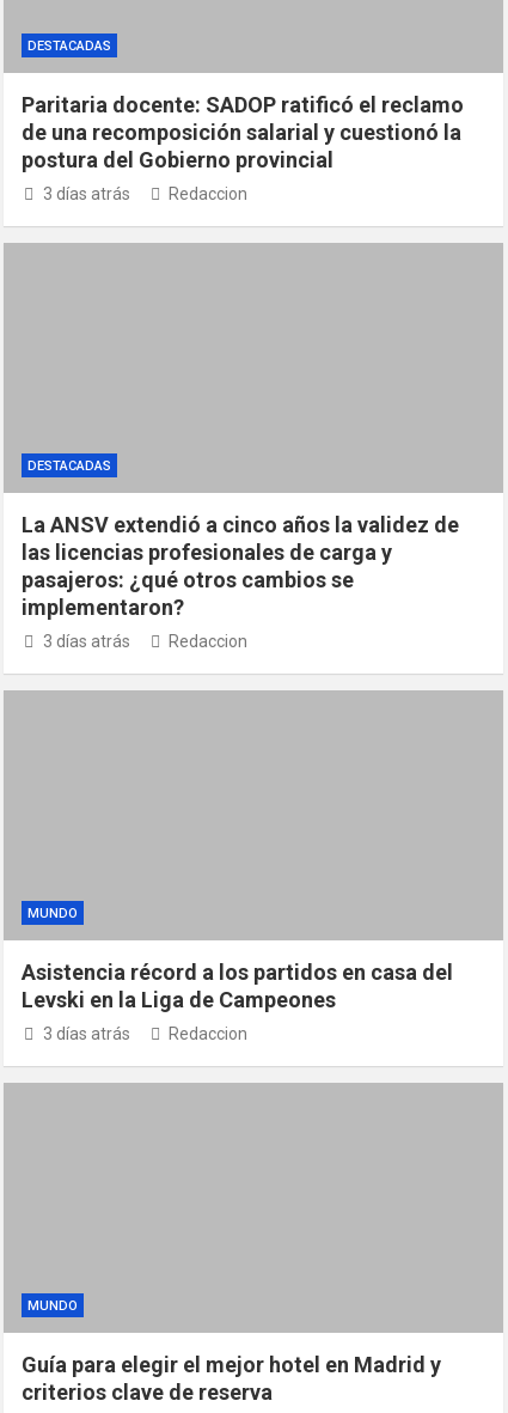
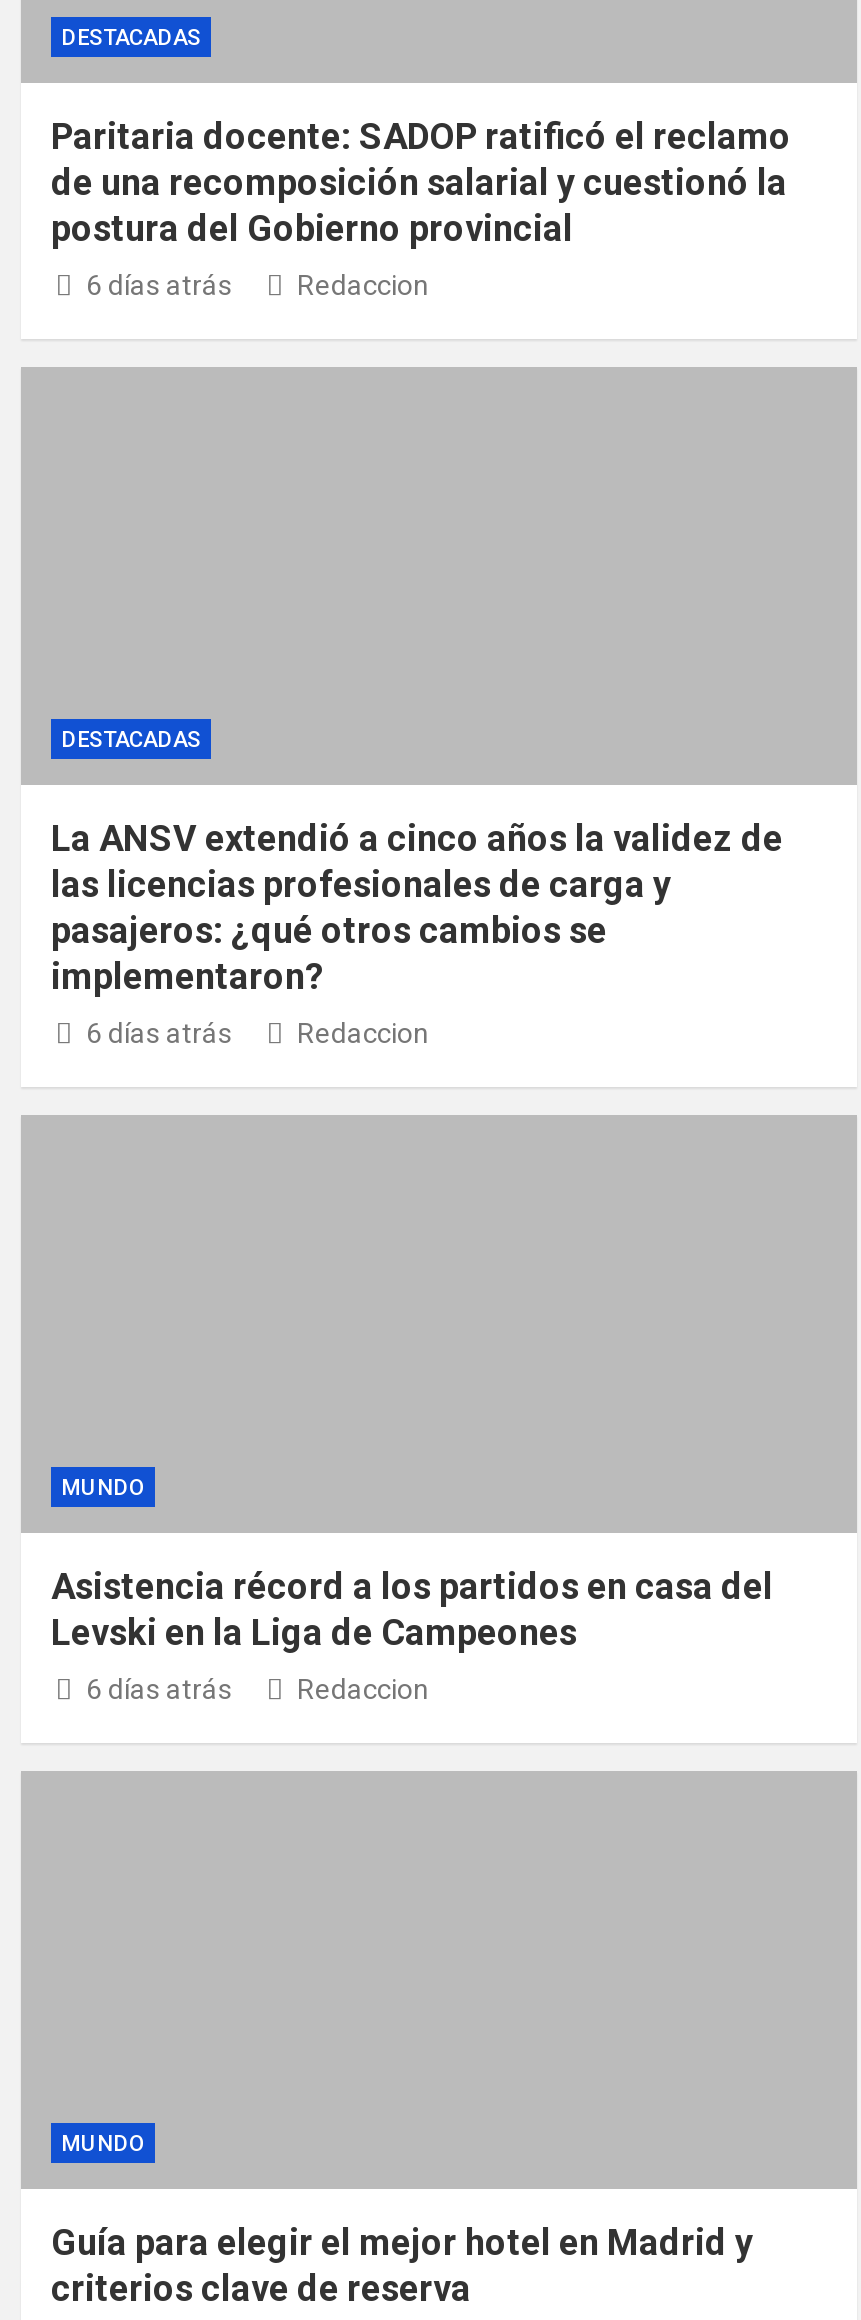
- 3 días atrás
+ 6 días atrás

- 3 días atrás
+ 6 días atrás

- 3 días atrás
+ 6 días atrás
